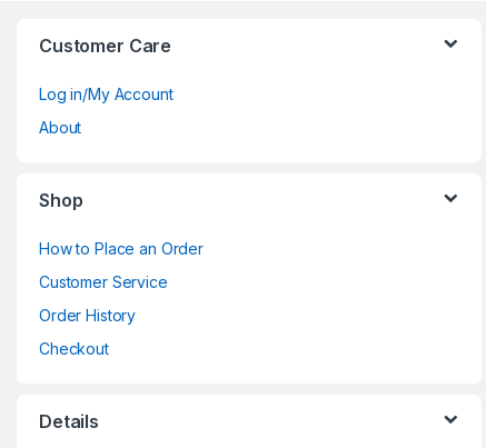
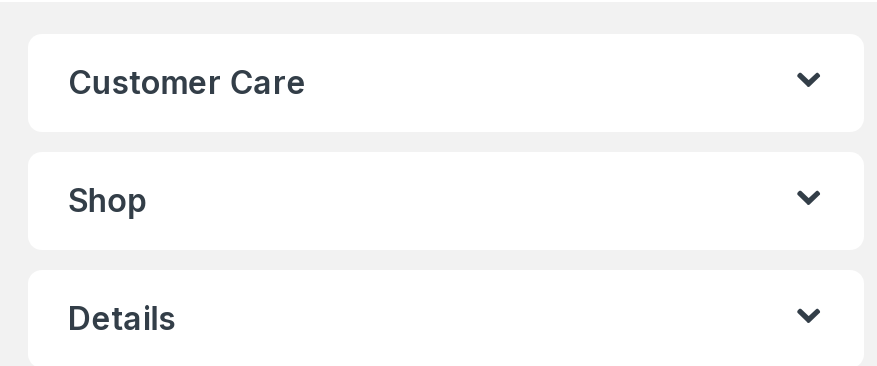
- Log in/My Account
- About

- How to Place an Order
- Customer Service
- Order History
- Checkout
